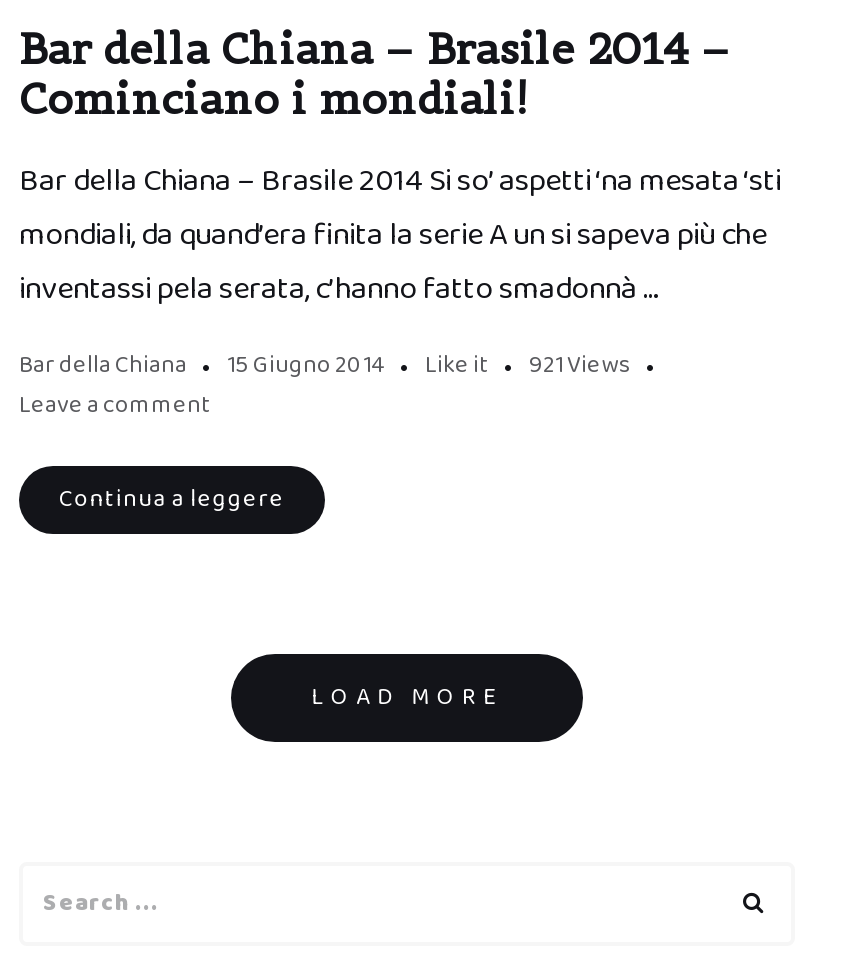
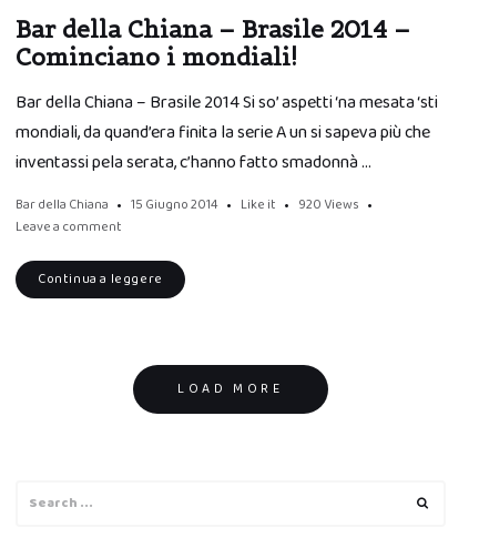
- Bar della Chiana 15 Giugno 2014 Like it 921 Views
+ Bar della Chiana 15 Giugno 2014 Like it 920 Views
